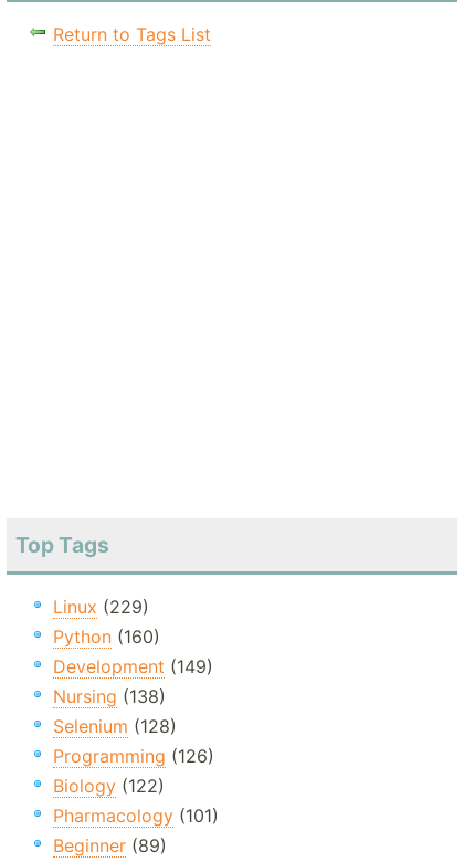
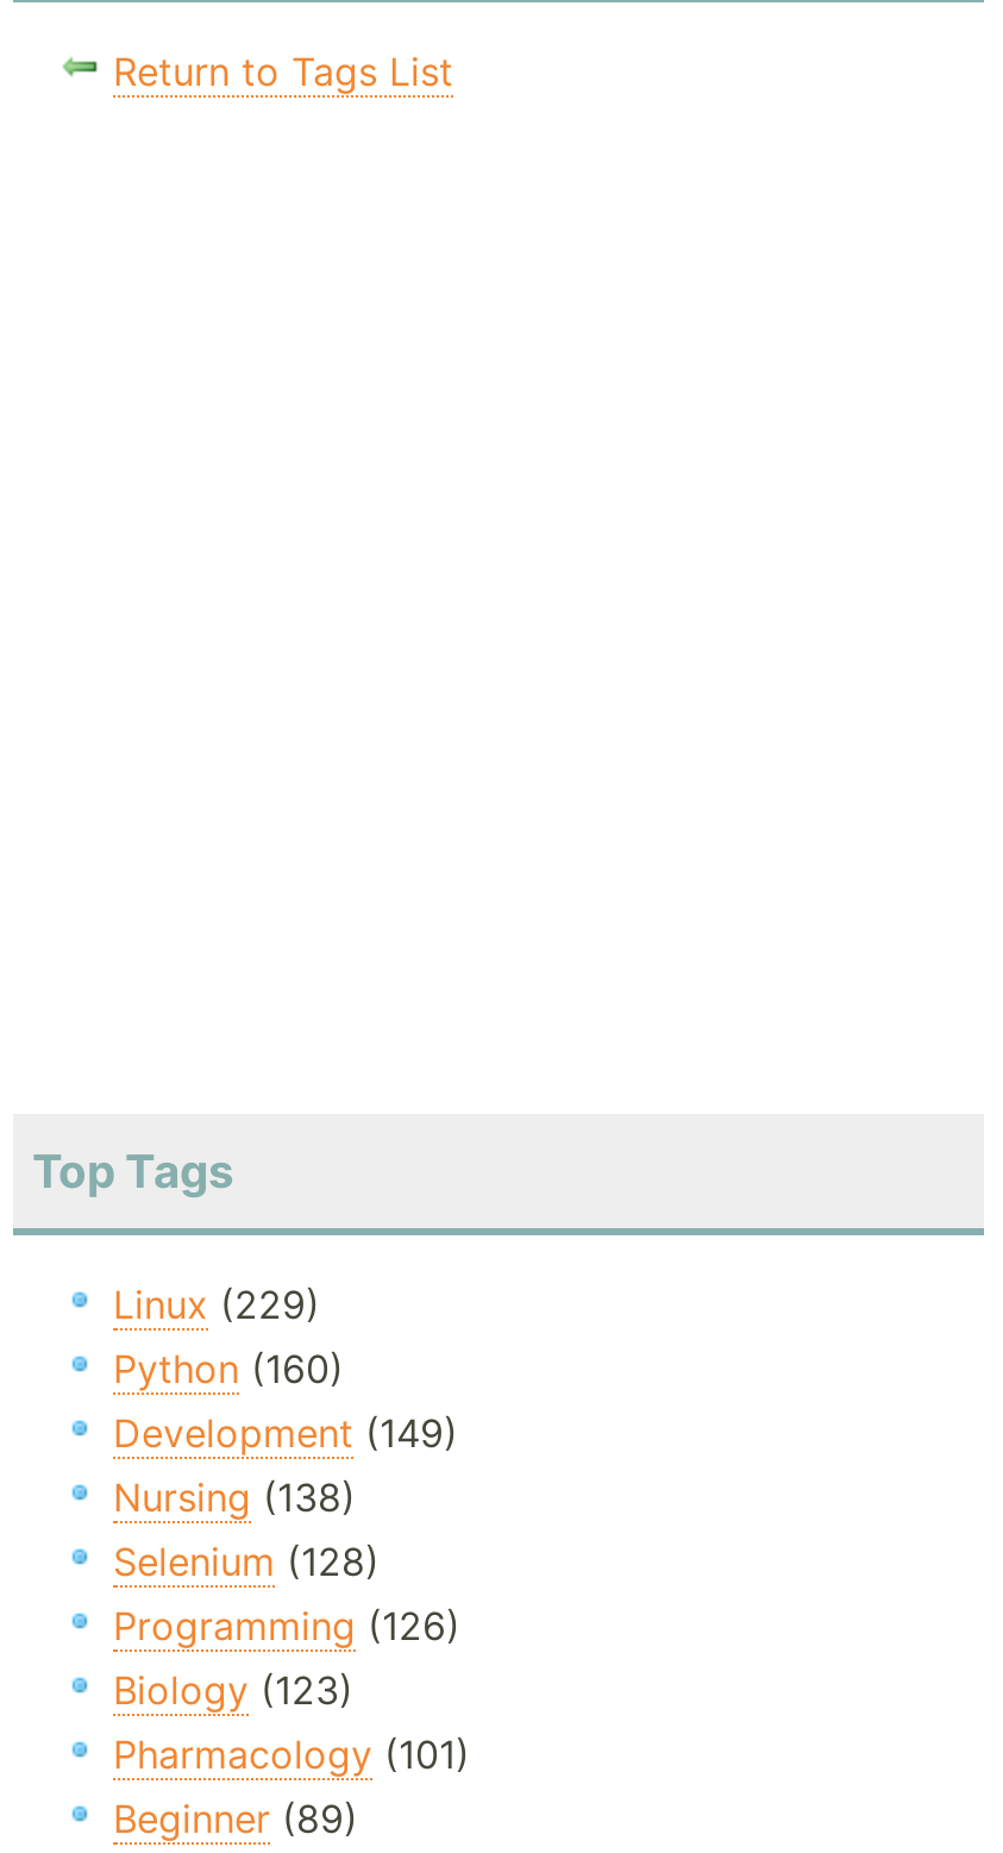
- Biology (122)
+ Biology (123)
